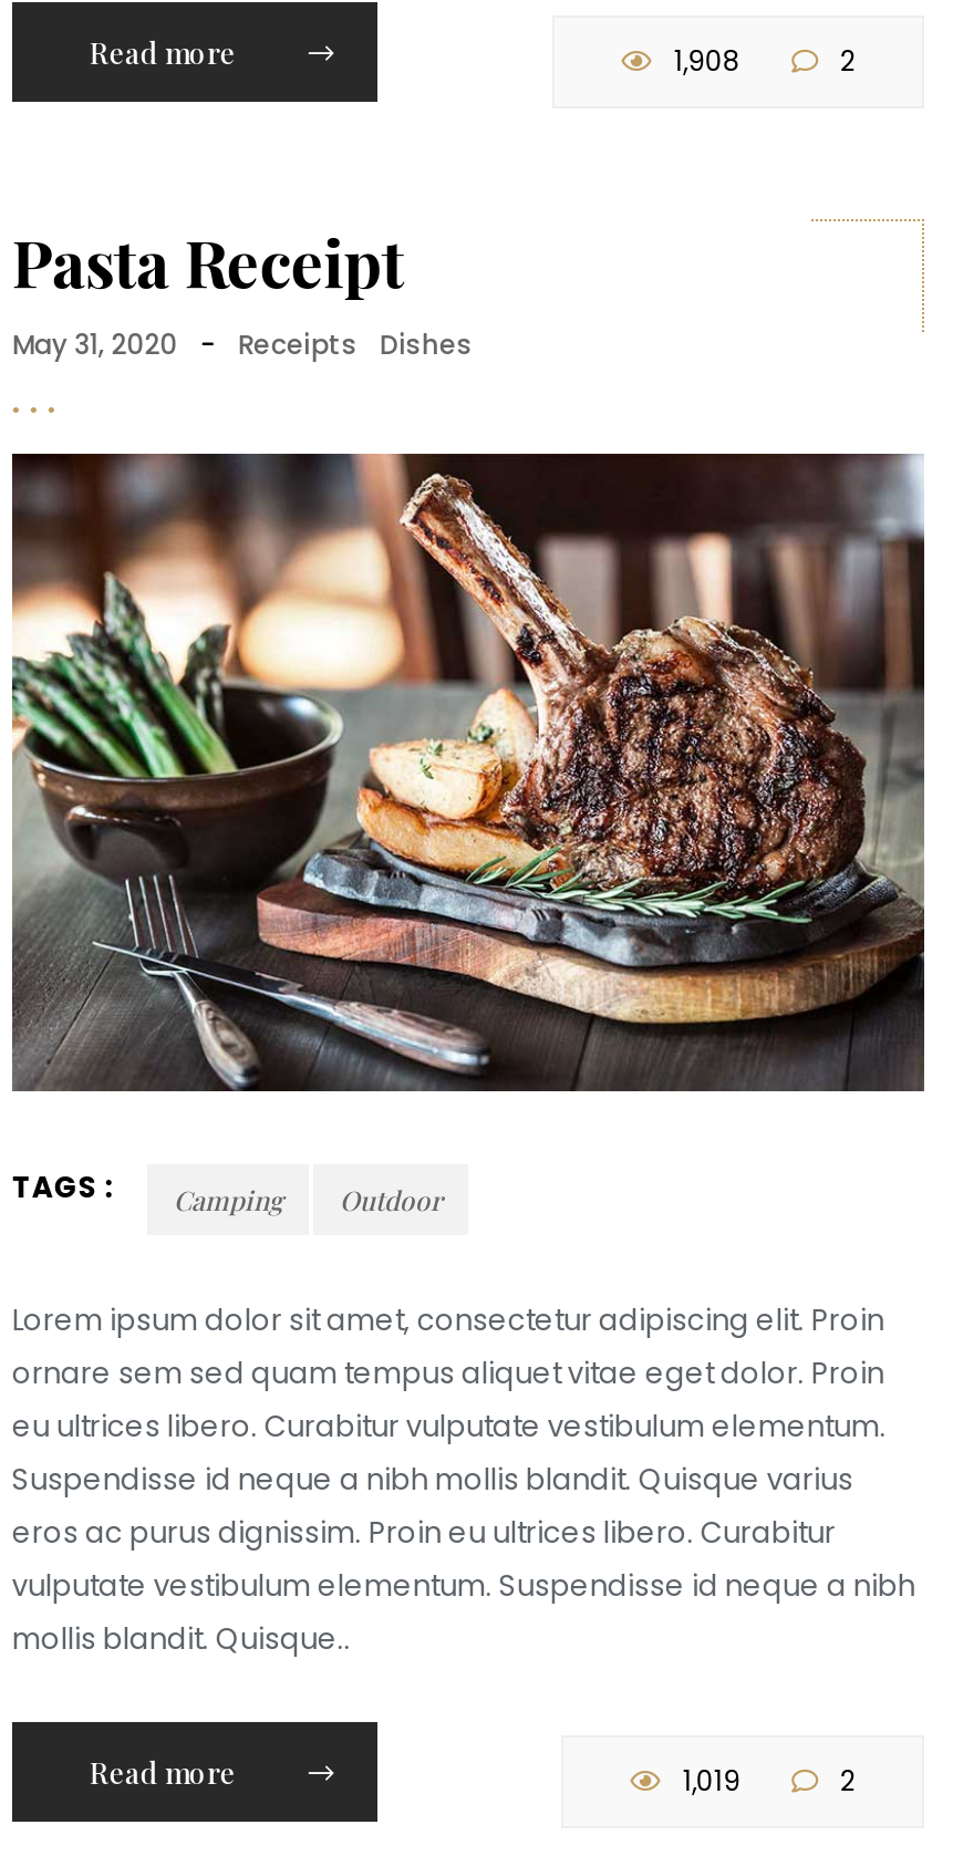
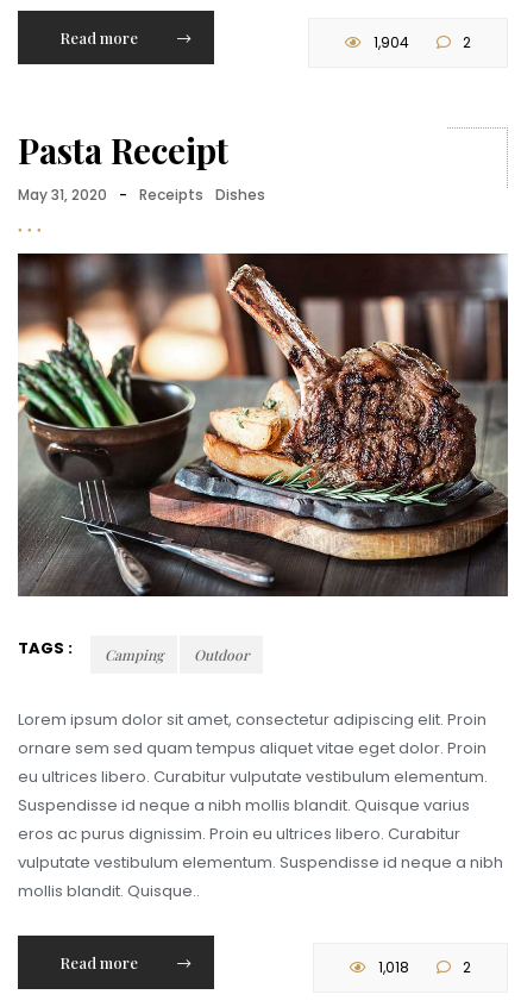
- 1,908
+ 1,904

- 1,019
+ 1,018
